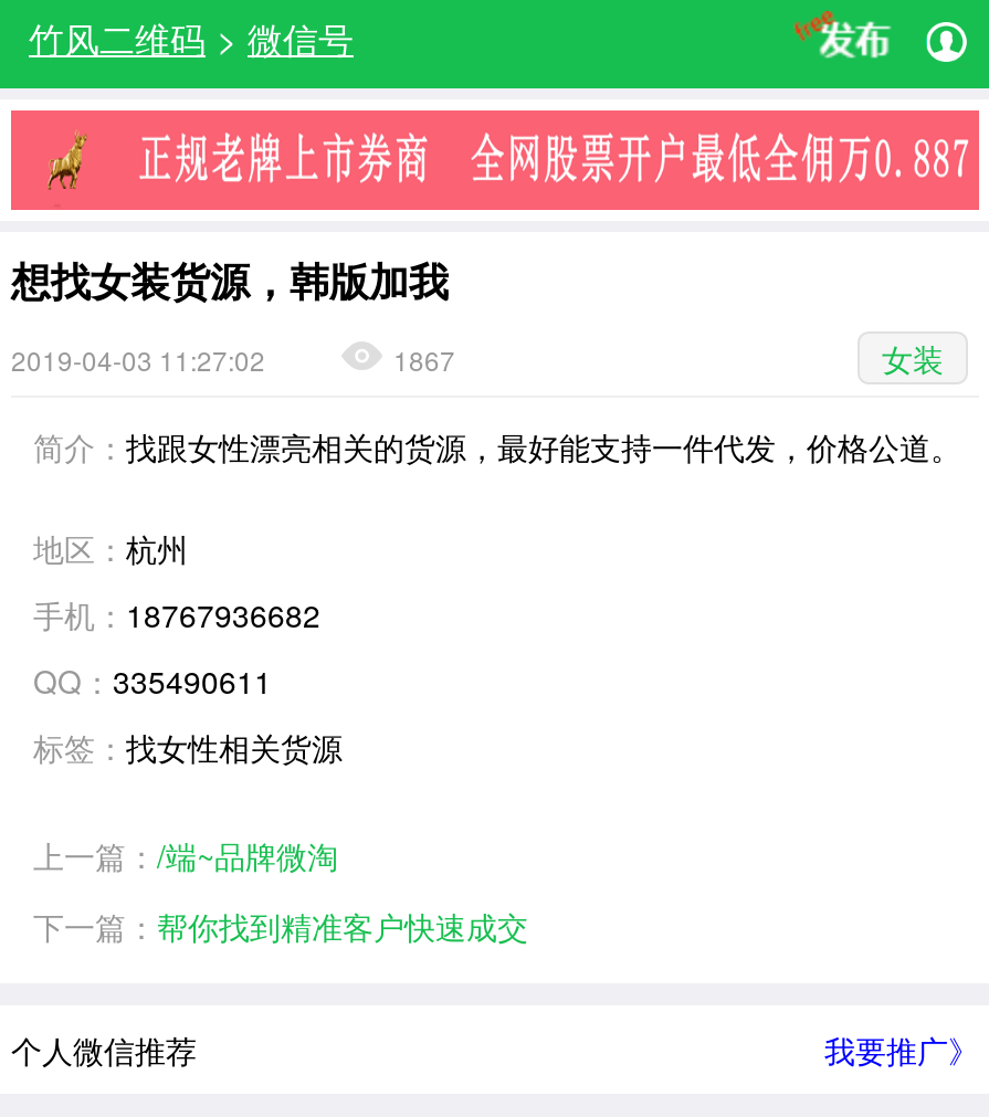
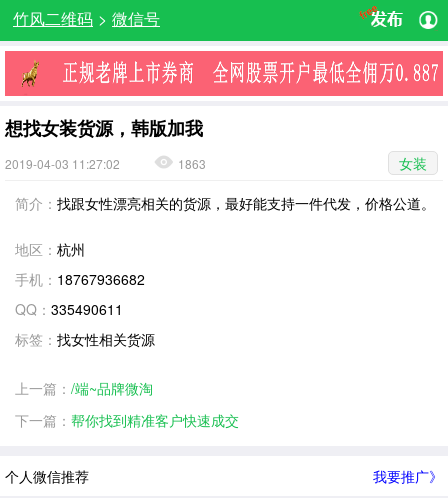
- 1867
+ 1863
